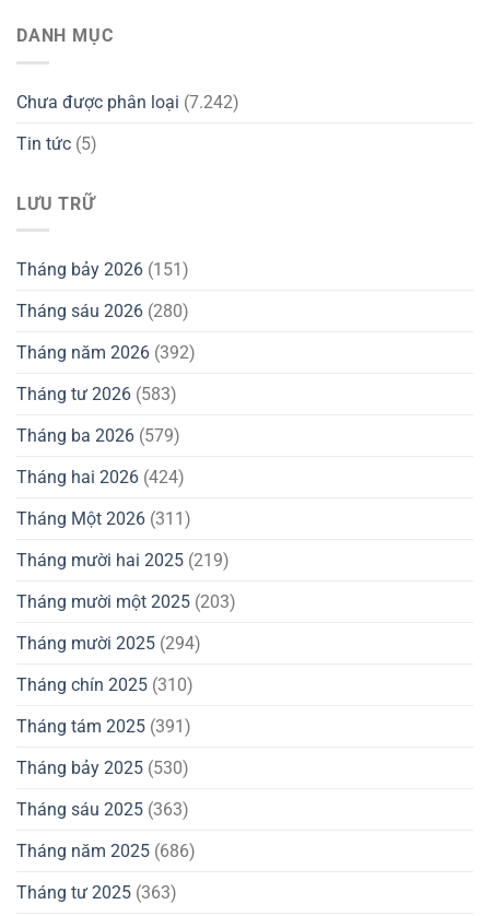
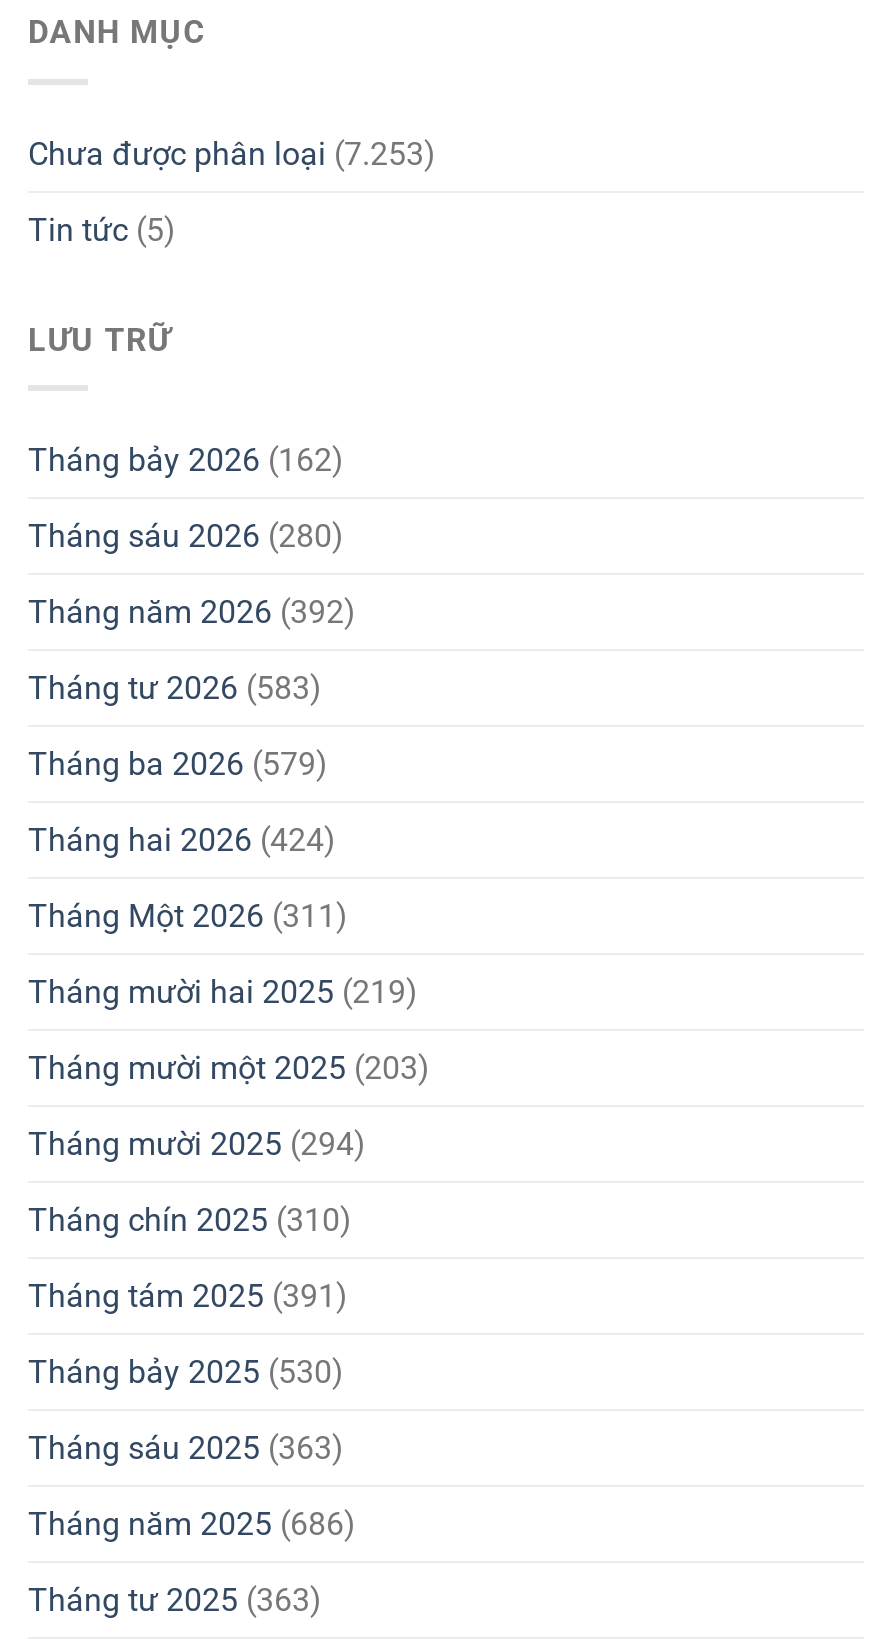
- Chưa được phân loại (7.242)
+ Chưa được phân loại (7.253)

- Tháng bảy 2026 (151)
+ Tháng bảy 2026 (162)
